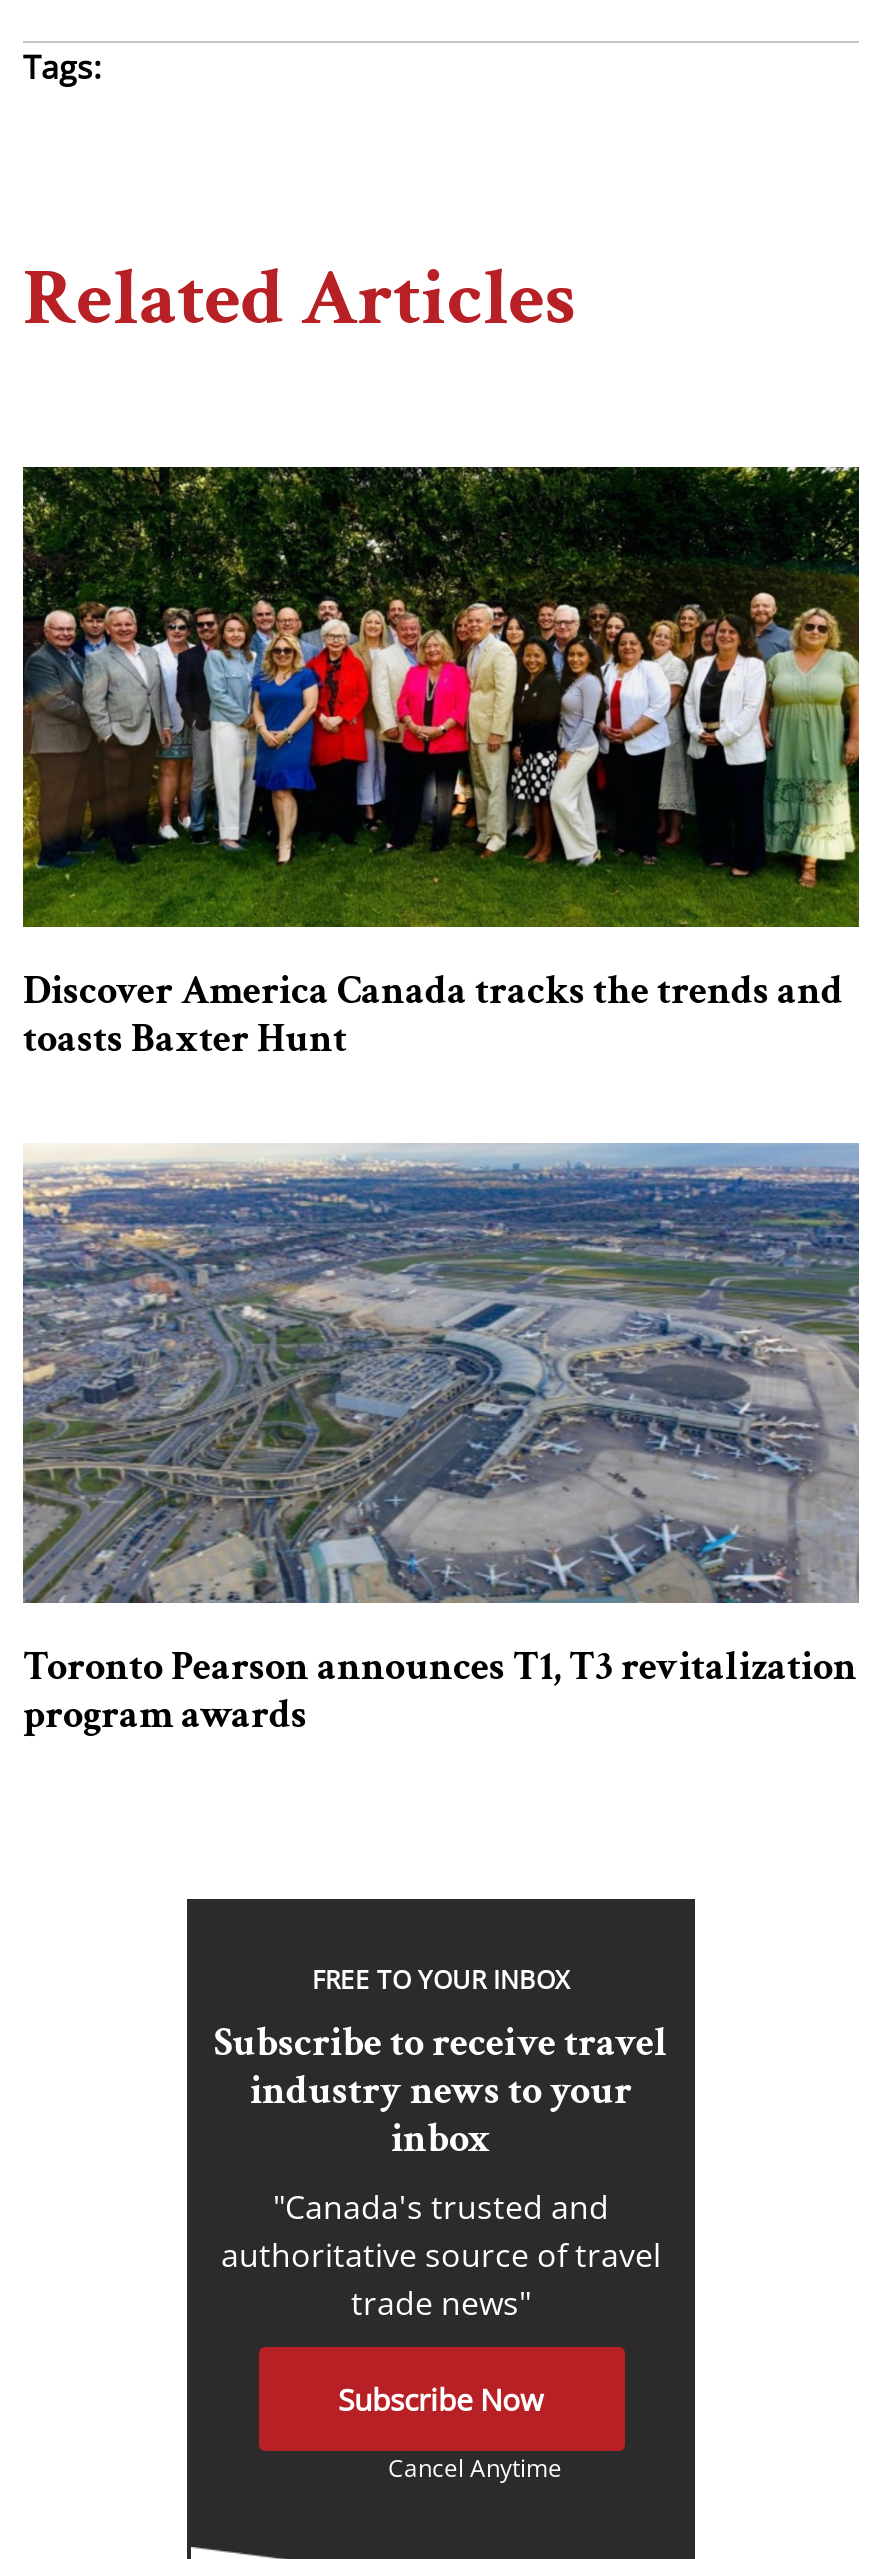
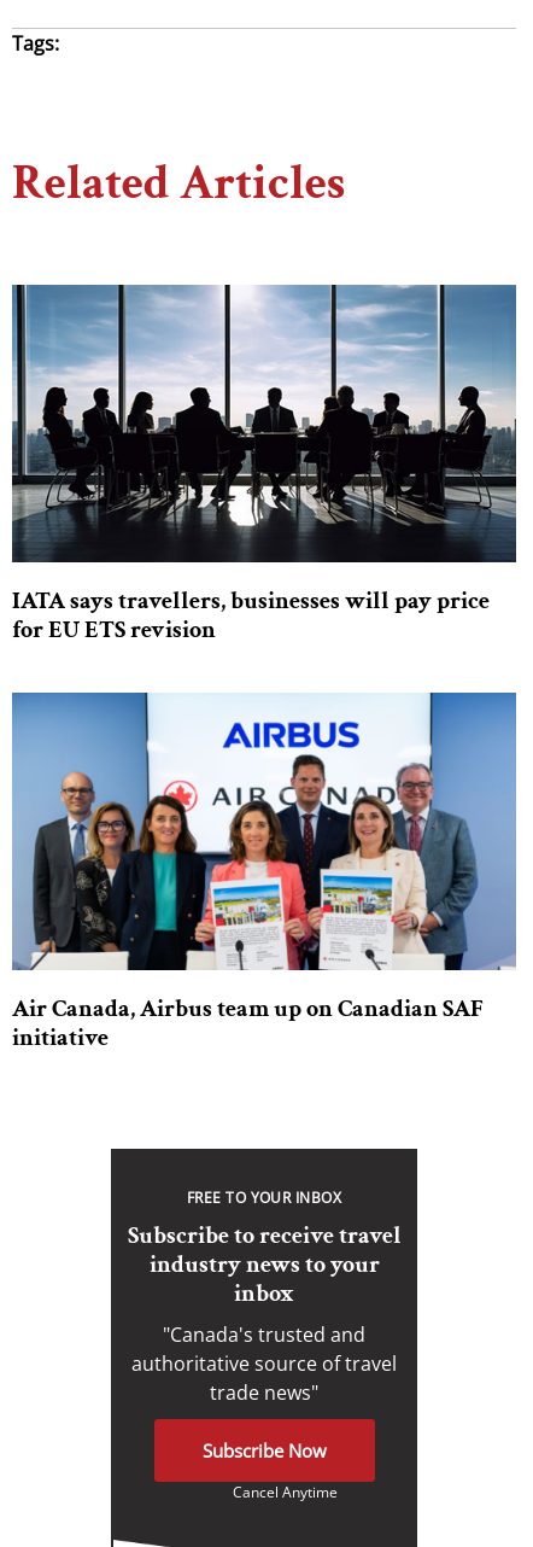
- [image]
- Discover America Canada tracks the trends and
- toasts Baxter Hunt
+ [image]
+ IATA says travellers, businesses will pay price
+ for EU ETS revision

- [image]
- Toronto Pearson announces T1, T3 revitalization
- program awards
+ [image]
+ Air Canada, Airbus team up on Canadian SAF
+ initiative
